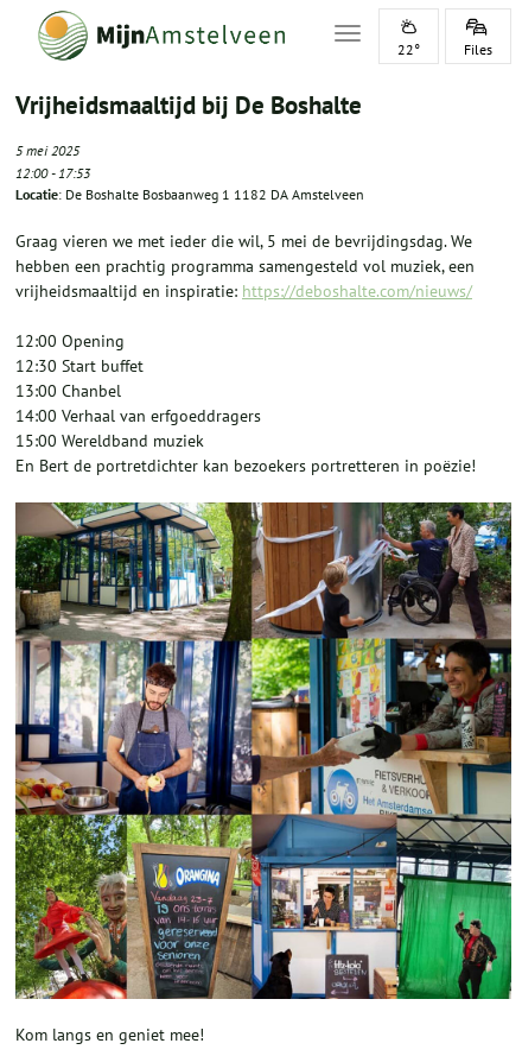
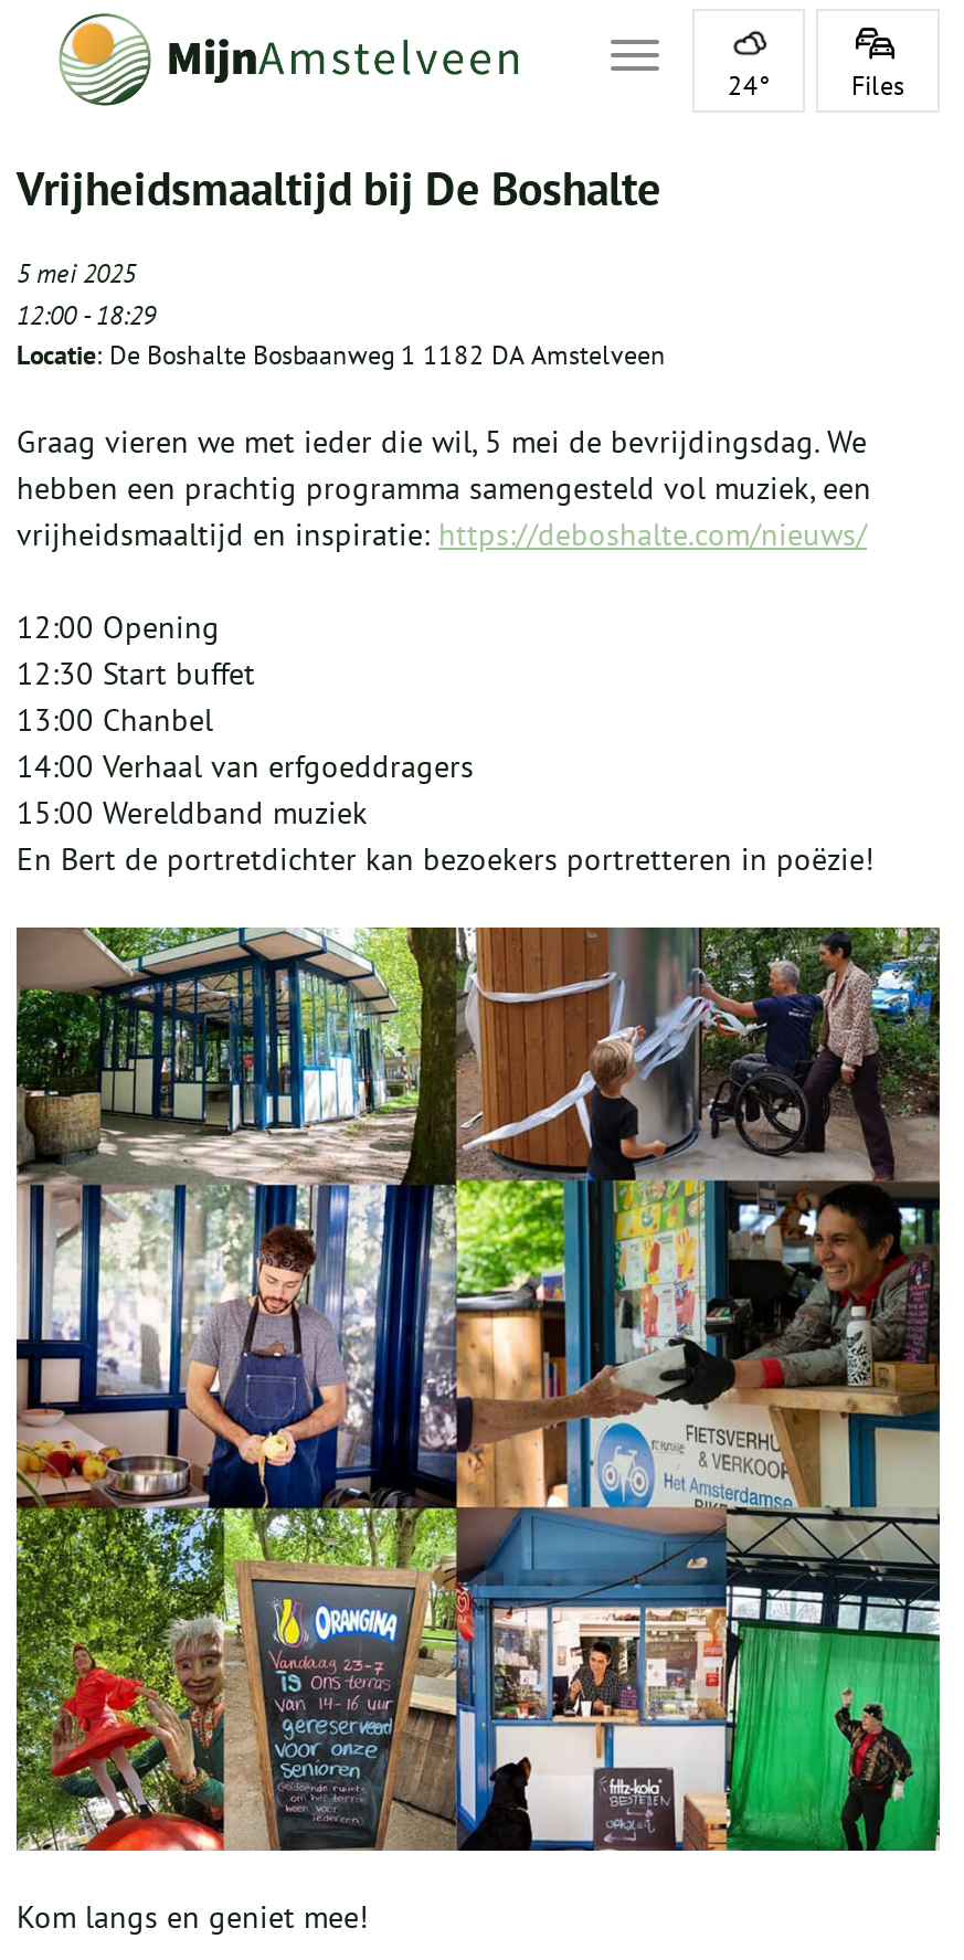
- 22°
+ 24°

- 12:00 - 17:53
+ 12:00 - 18:29
